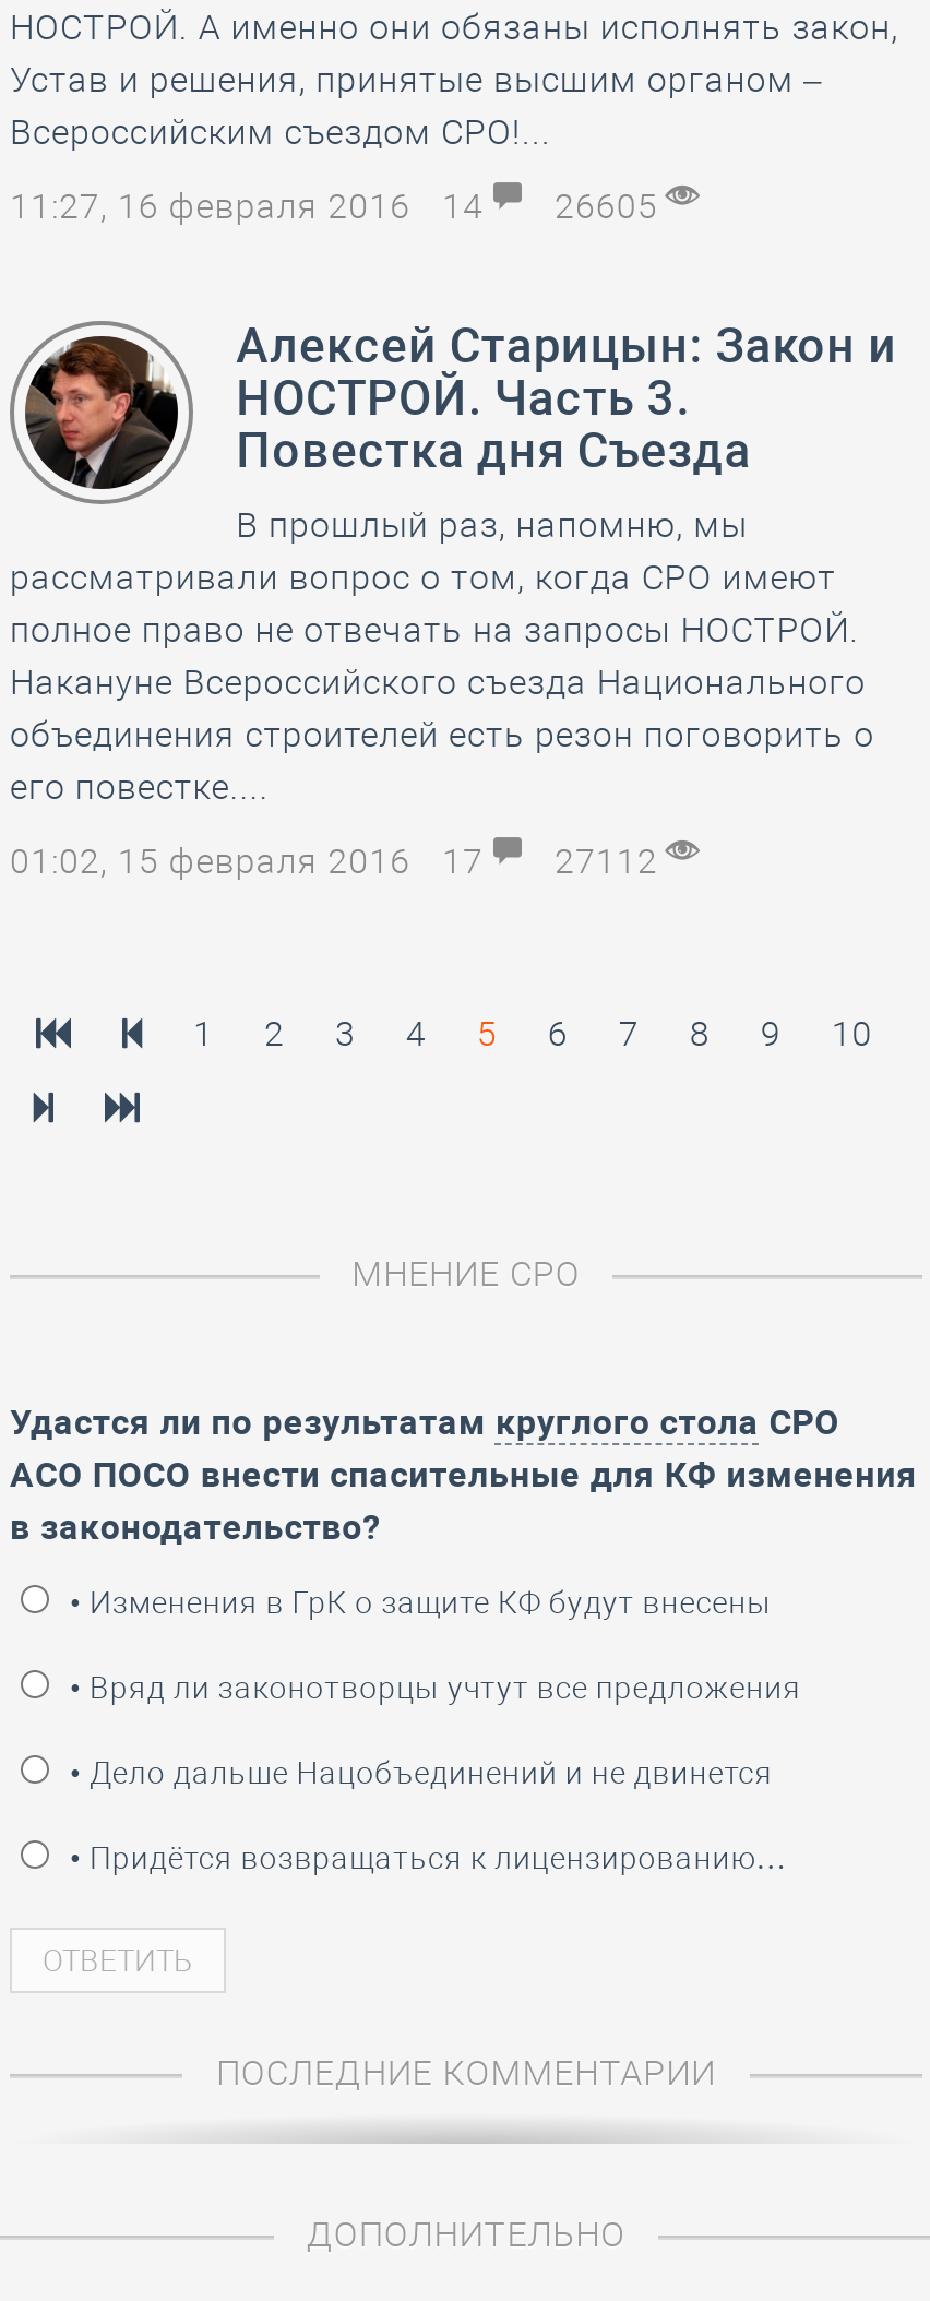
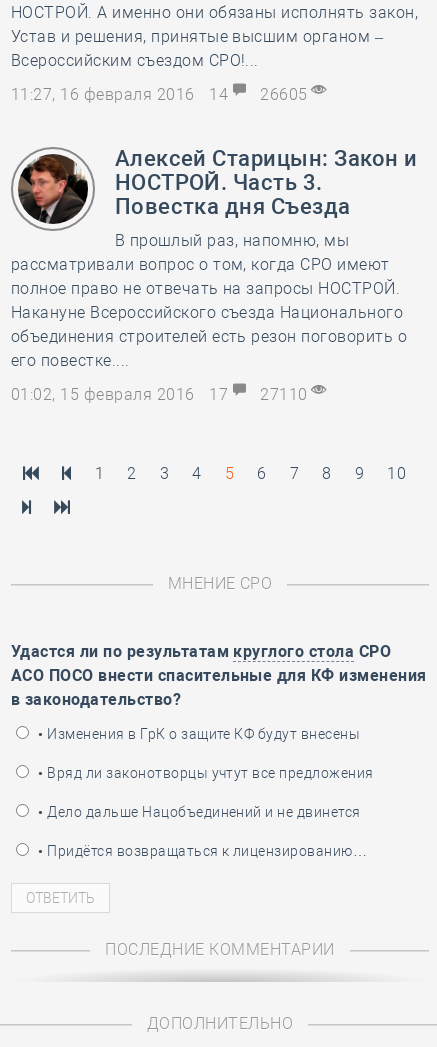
- 01:02, 15 февраля 2016 17 27112
+ 01:02, 15 февраля 2016 17 27110
